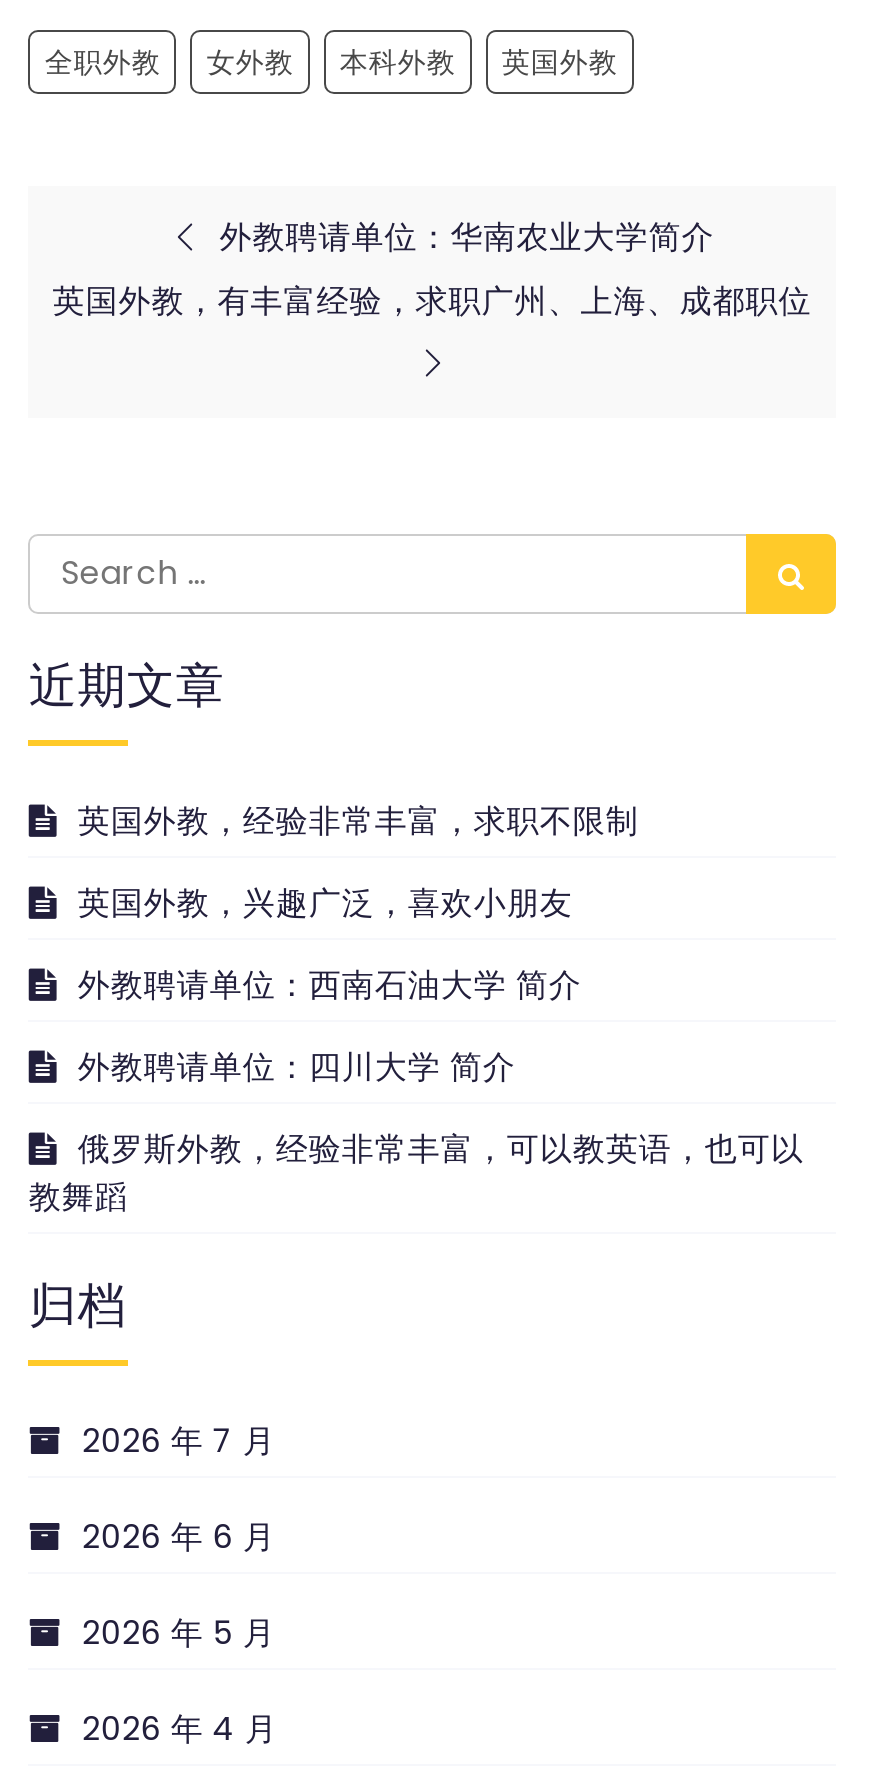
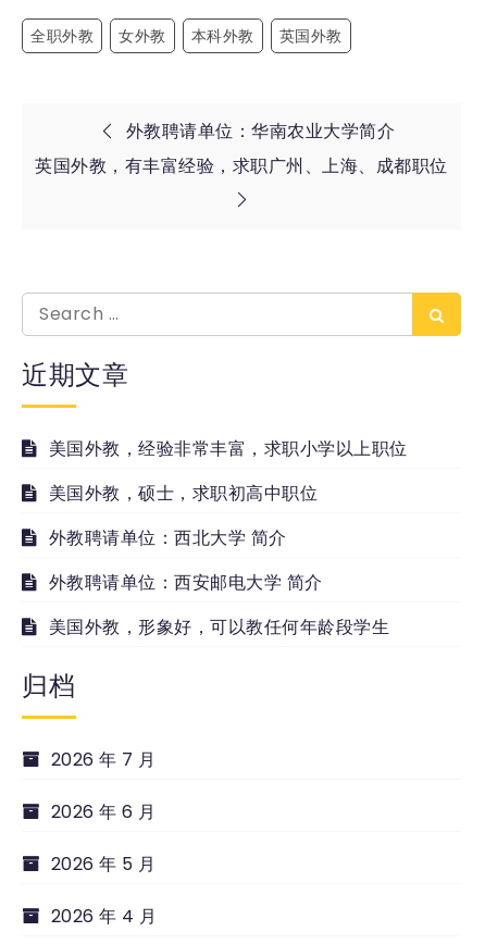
- 英国外教，经验非常丰富，求职不限制
+ 美国外教，经验非常丰富，求职小学以上职位

- 英国外教，兴趣广泛，喜欢小朋友
+ 美国外教，硕士，求职初高中职位

- 外教聘请单位：西南石油大学 简介
+ 外教聘请单位：西北大学 简介

- 外教聘请单位：四川大学 简介
+ 外教聘请单位：西安邮电大学 简介

- 俄罗斯外教，经验非常丰富，可以教英语，也可以
- 教舞蹈
+ 美国外教，形象好，可以教任何年龄段学生
